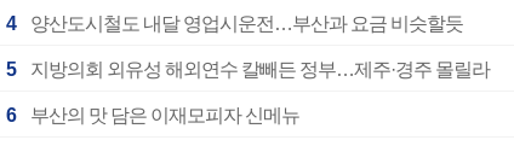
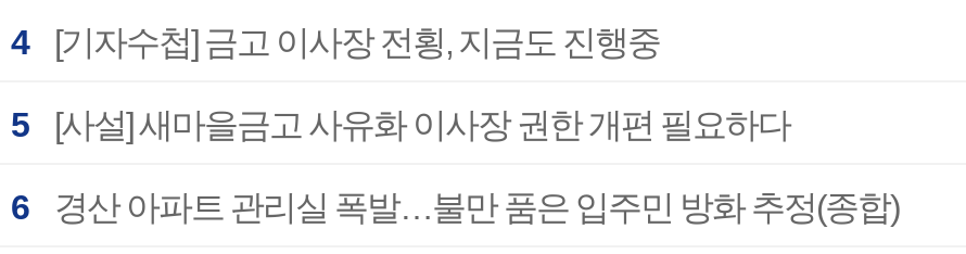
- 양산도시철도 내달 영업시운전…부산과 요금 비슷할듯
+ [기자수첩] 금고 이사장 전횡, 지금도 진행중

- 지방의회 외유성 해외연수 칼빼든 정부…제주·경주 몰릴라
+ [사설] 새마을금고 사유화 이사장 권한 개편 필요하다

- 부산의 맛 담은 이재모피자 신메뉴
+ 경산 아파트 관리실 폭발…불만 품은 입주민 방화 추정(종합)
